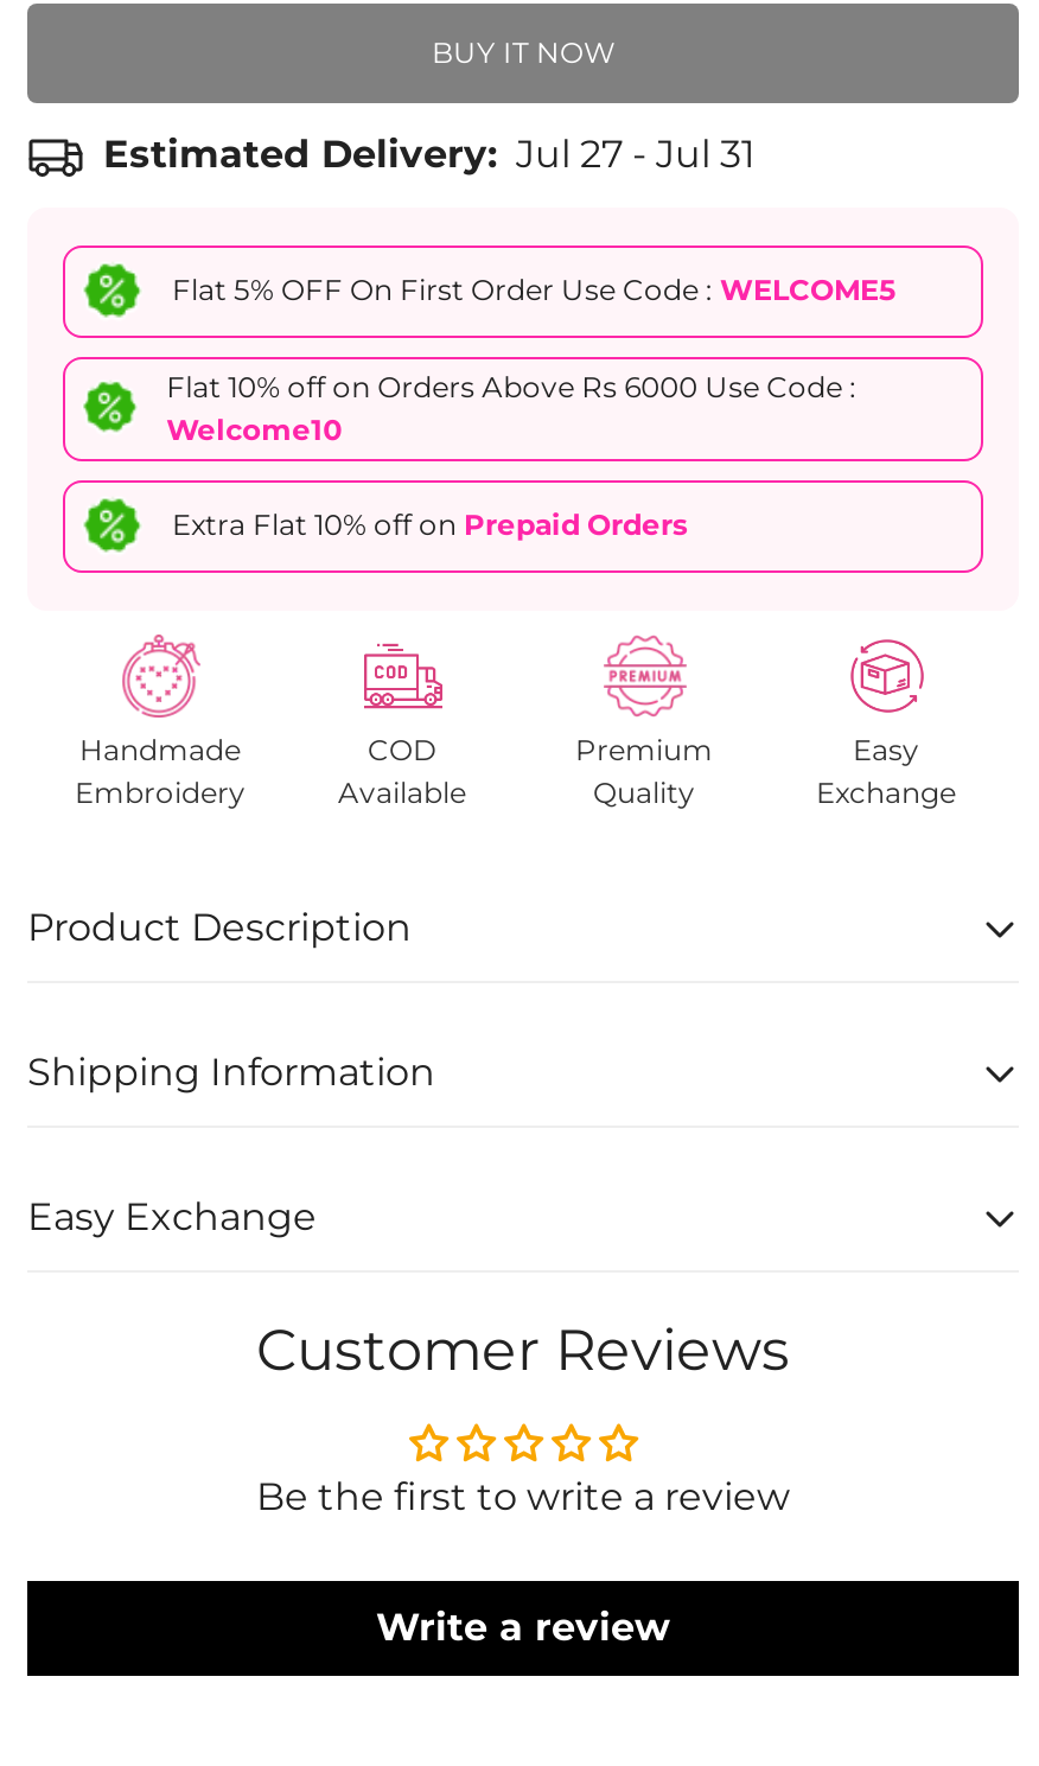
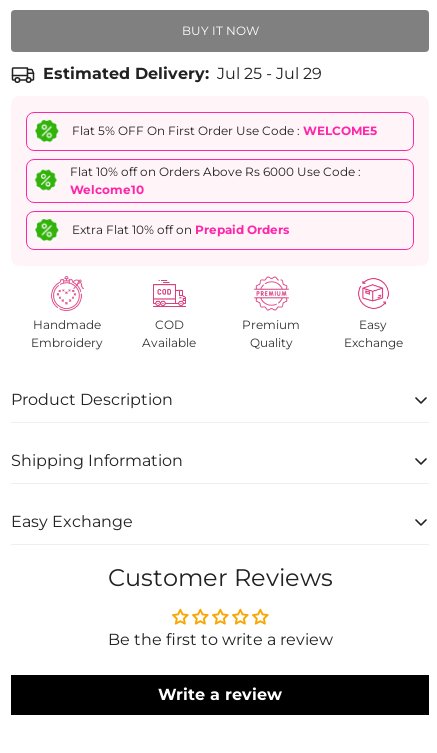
- Estimated Delivery: Jul 27 - Jul 31
+ Estimated Delivery: Jul 25 - Jul 29
